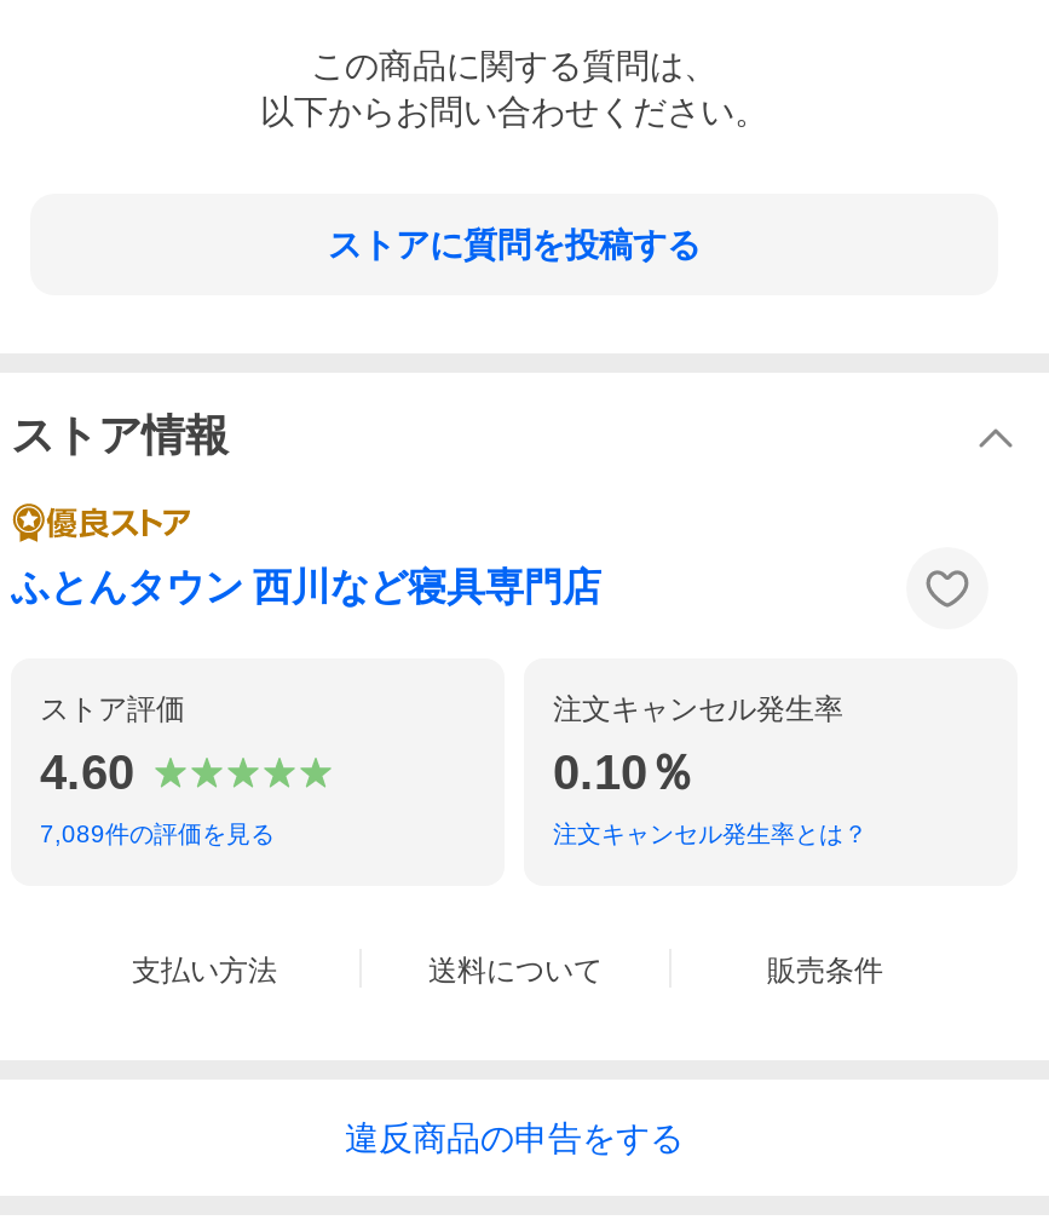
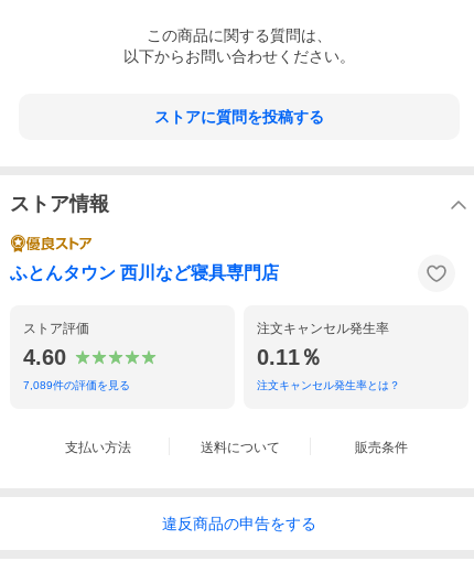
- 0.10％
+ 0.11％
